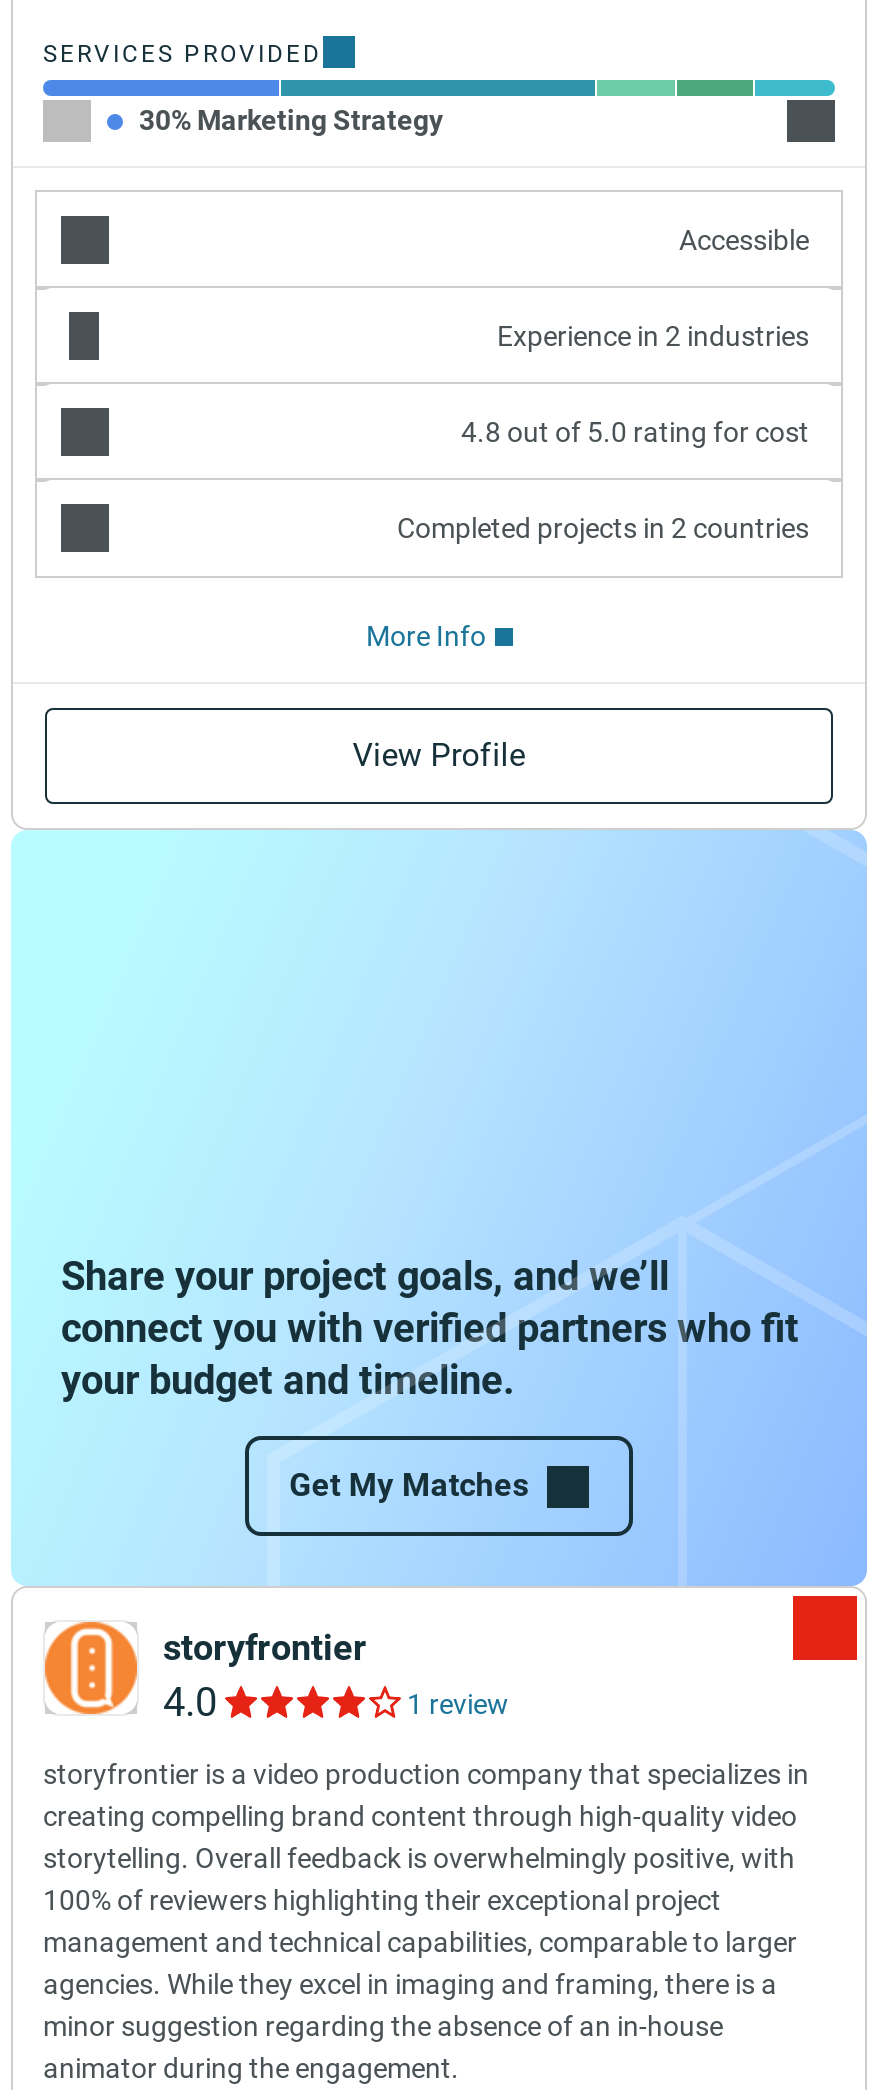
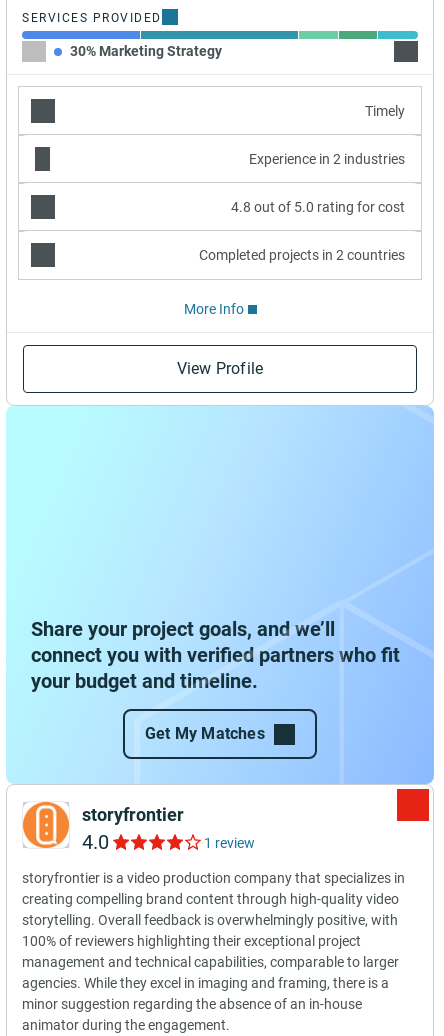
- Accessible
+ Timely
